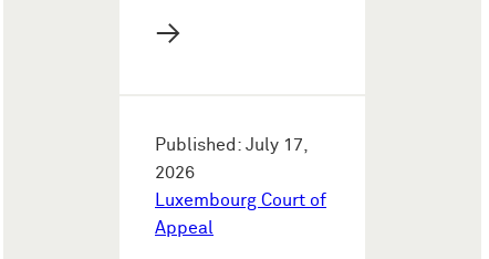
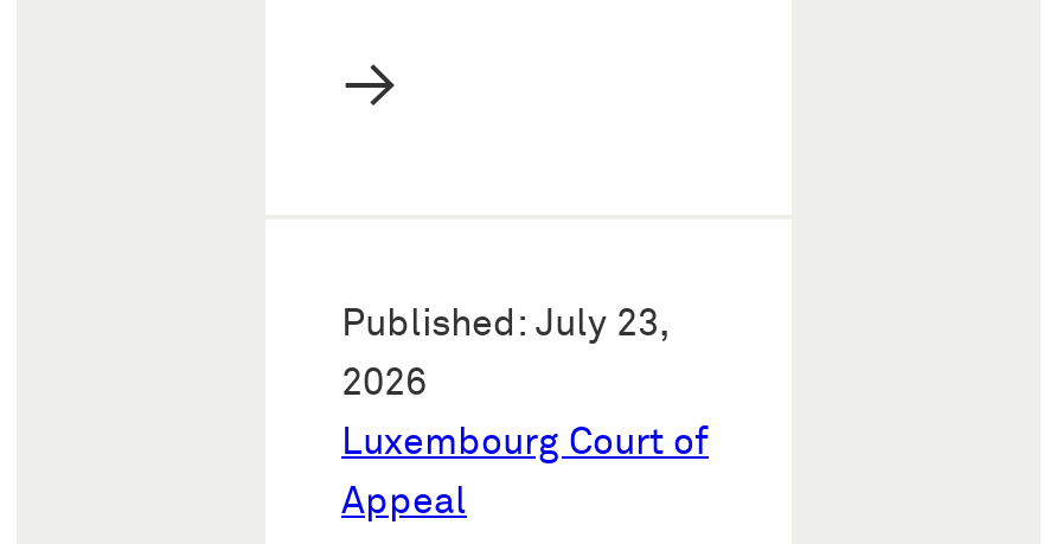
- Published: July 17,
+ Published: July 23,
